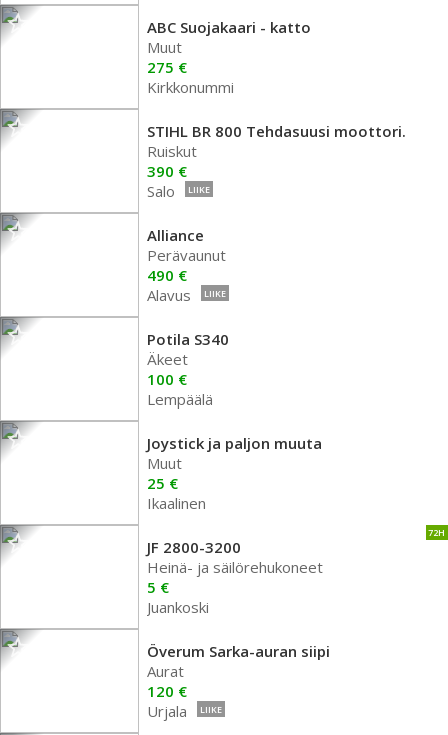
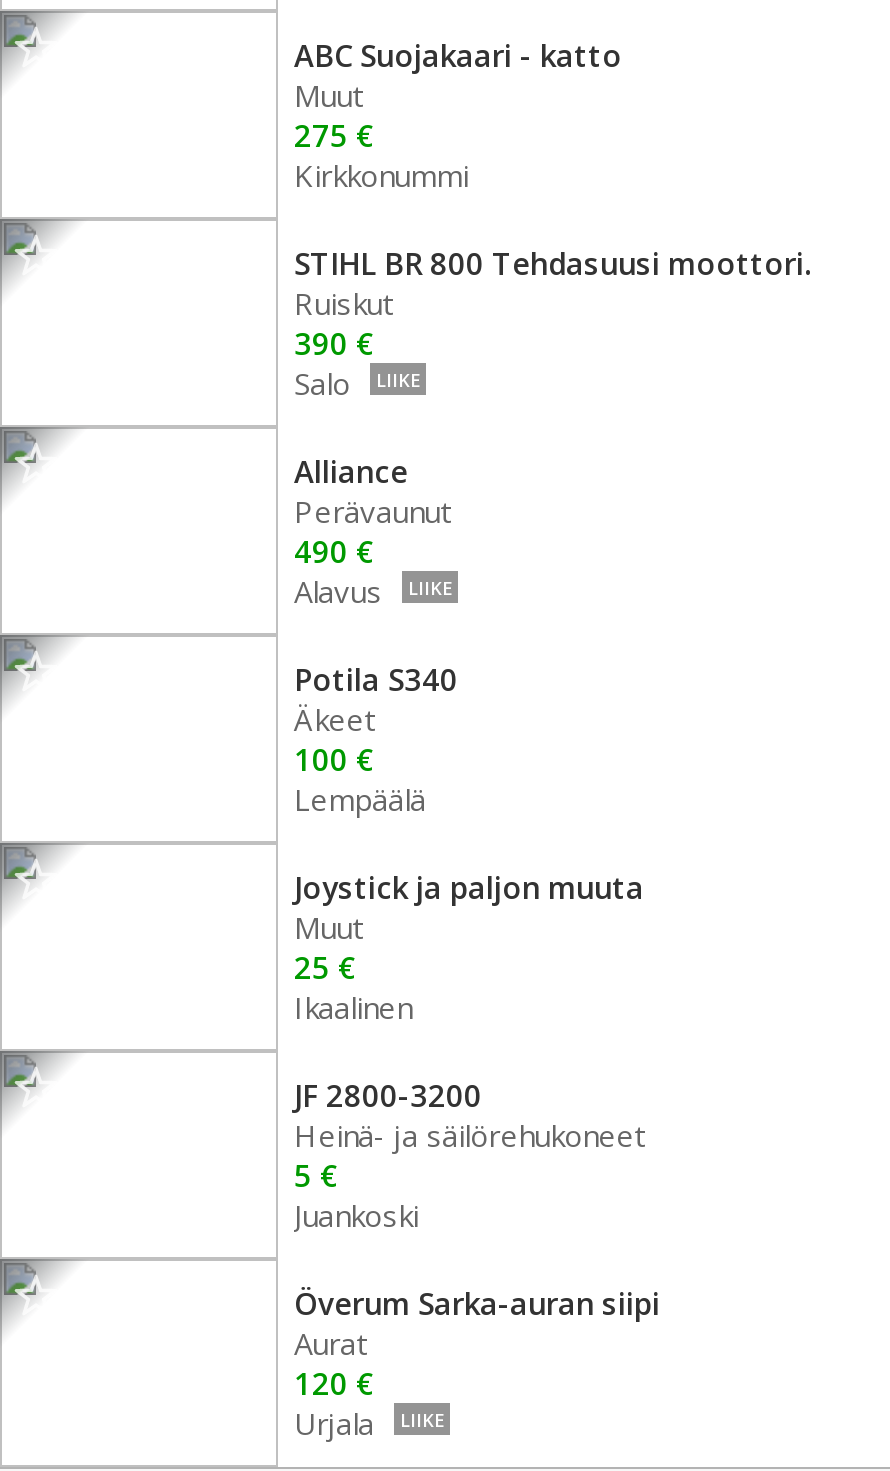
- 72H
